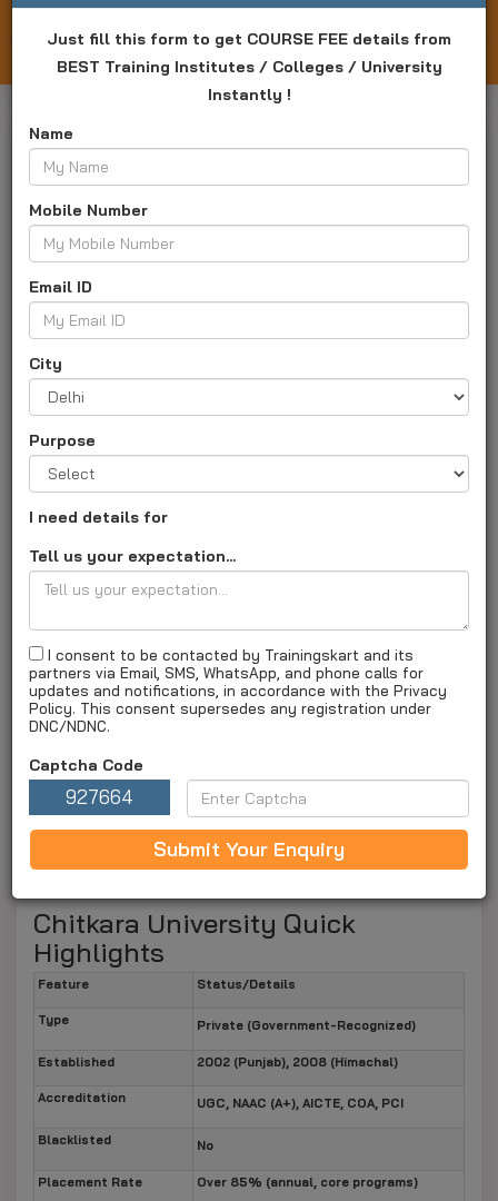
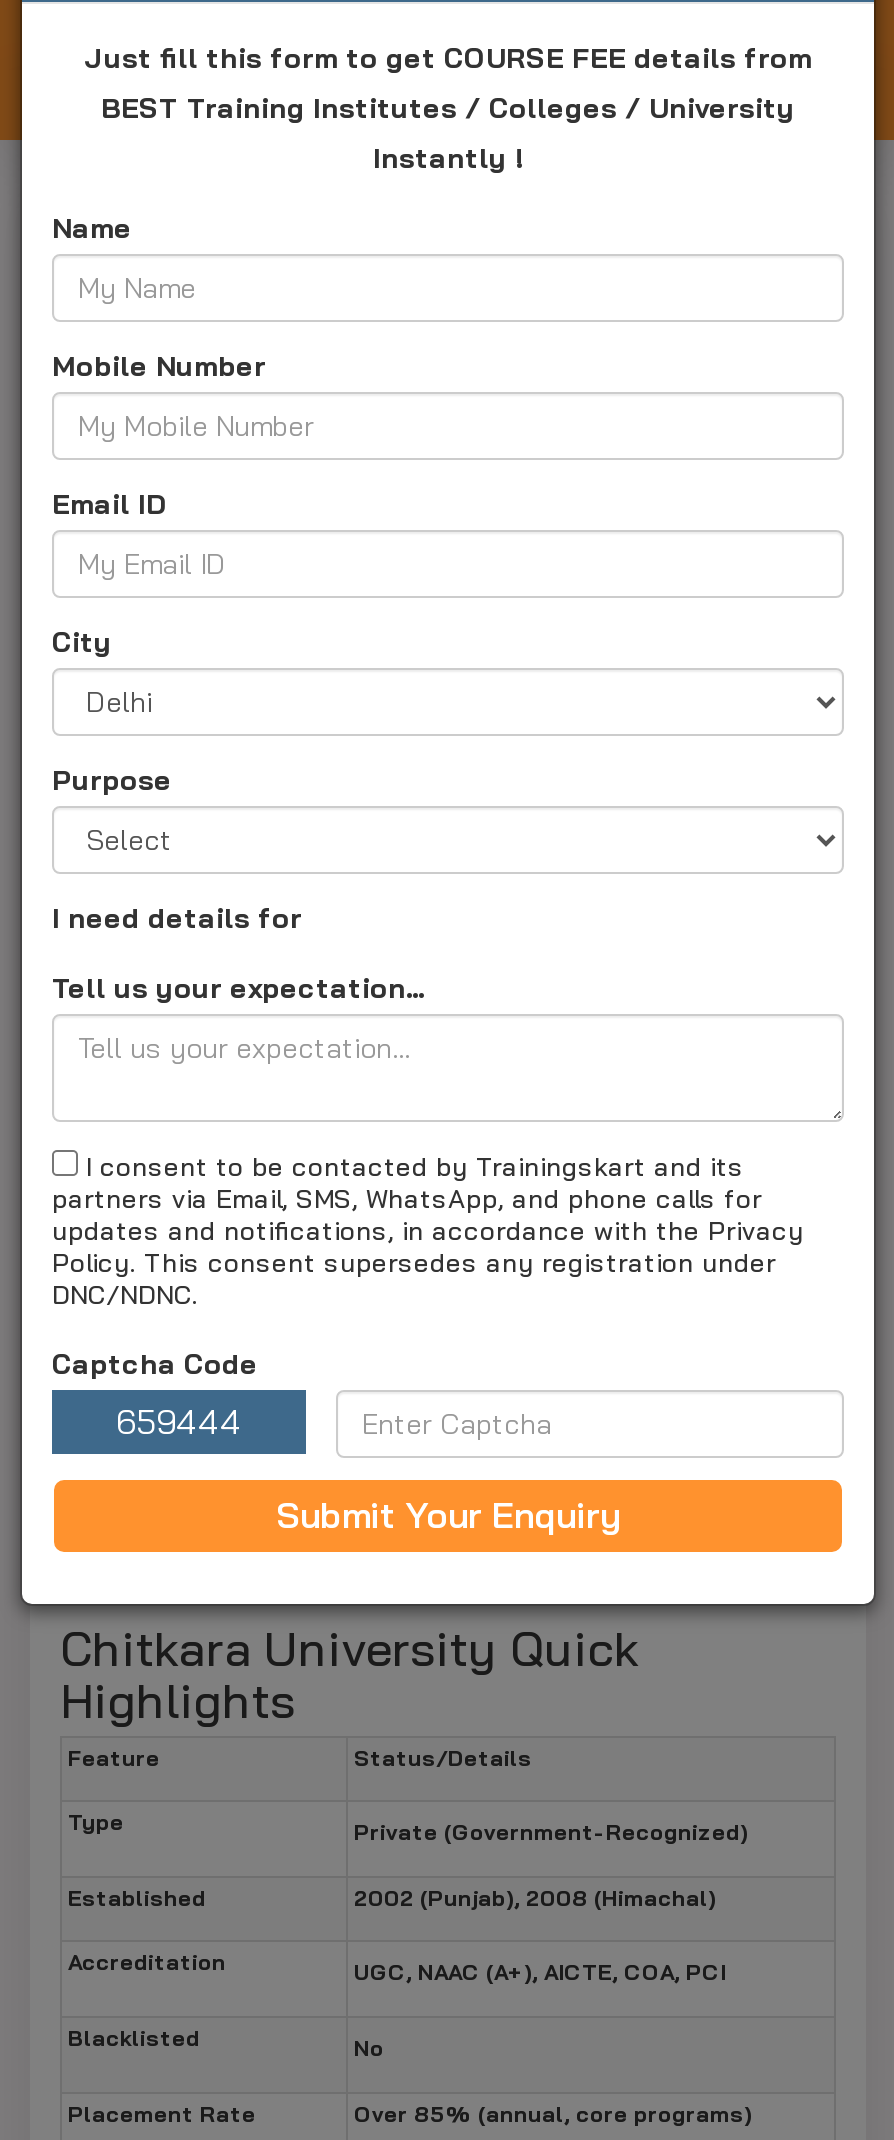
- 927664
+ 659444
